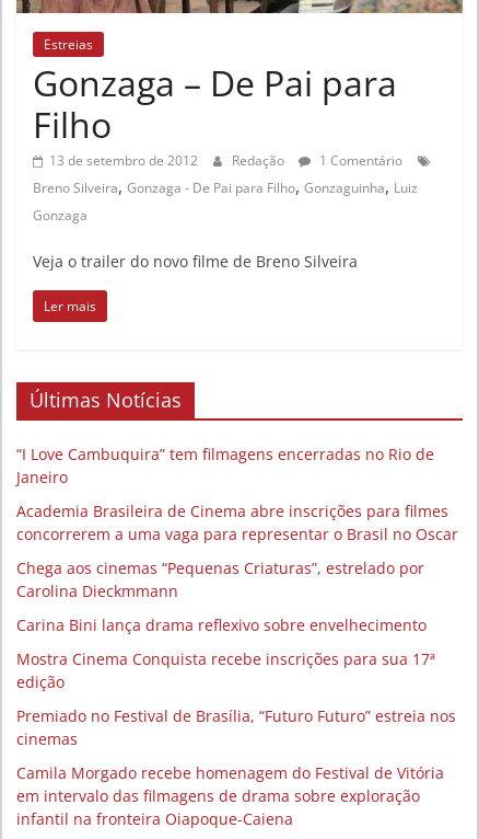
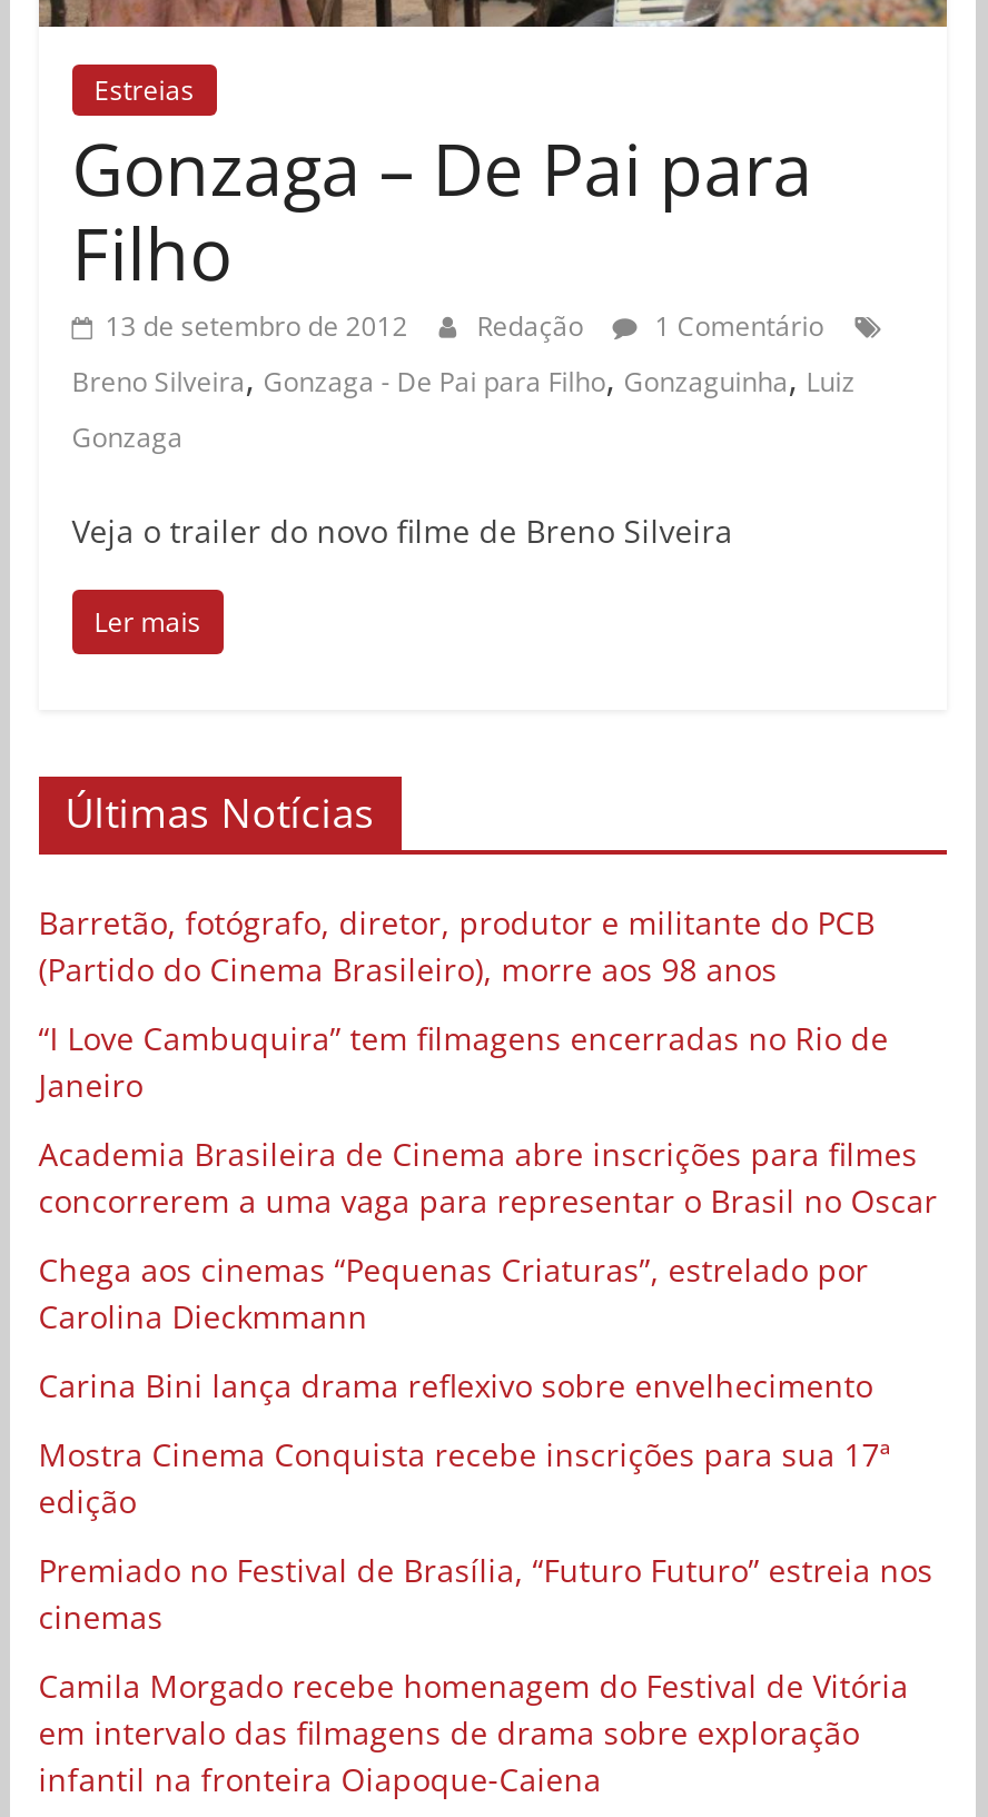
+ Barretão, fotógrafo, diretor, produtor e militante do PCB
+ (Partido do Cinema Brasileiro), morre aos 98 anos
